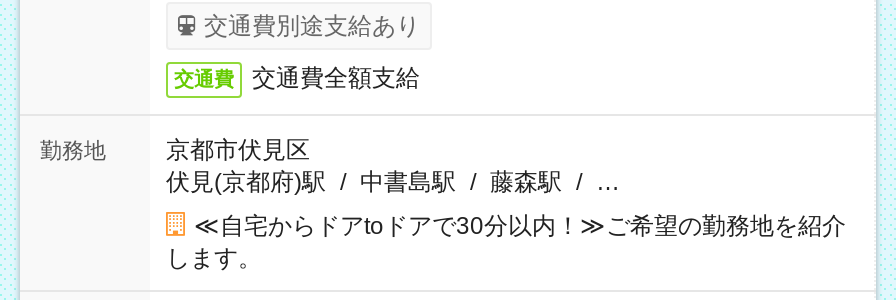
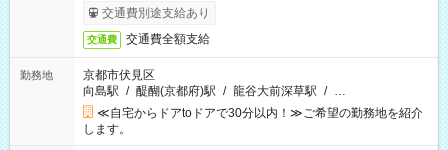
- 伏見(京都府)駅 / 中書島駅 / 藤森駅 / …
+ 向島駅 / 醍醐(京都府)駅 / 龍谷大前深草駅 / …
